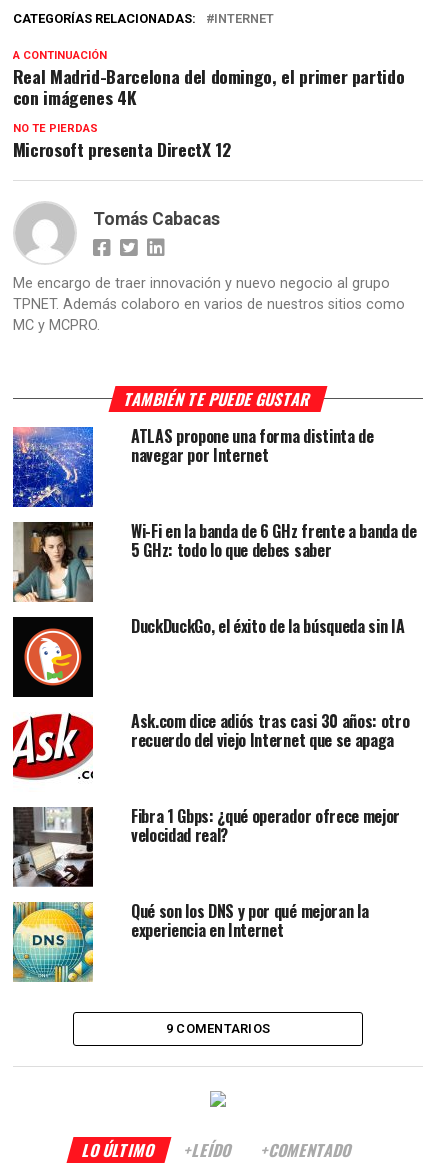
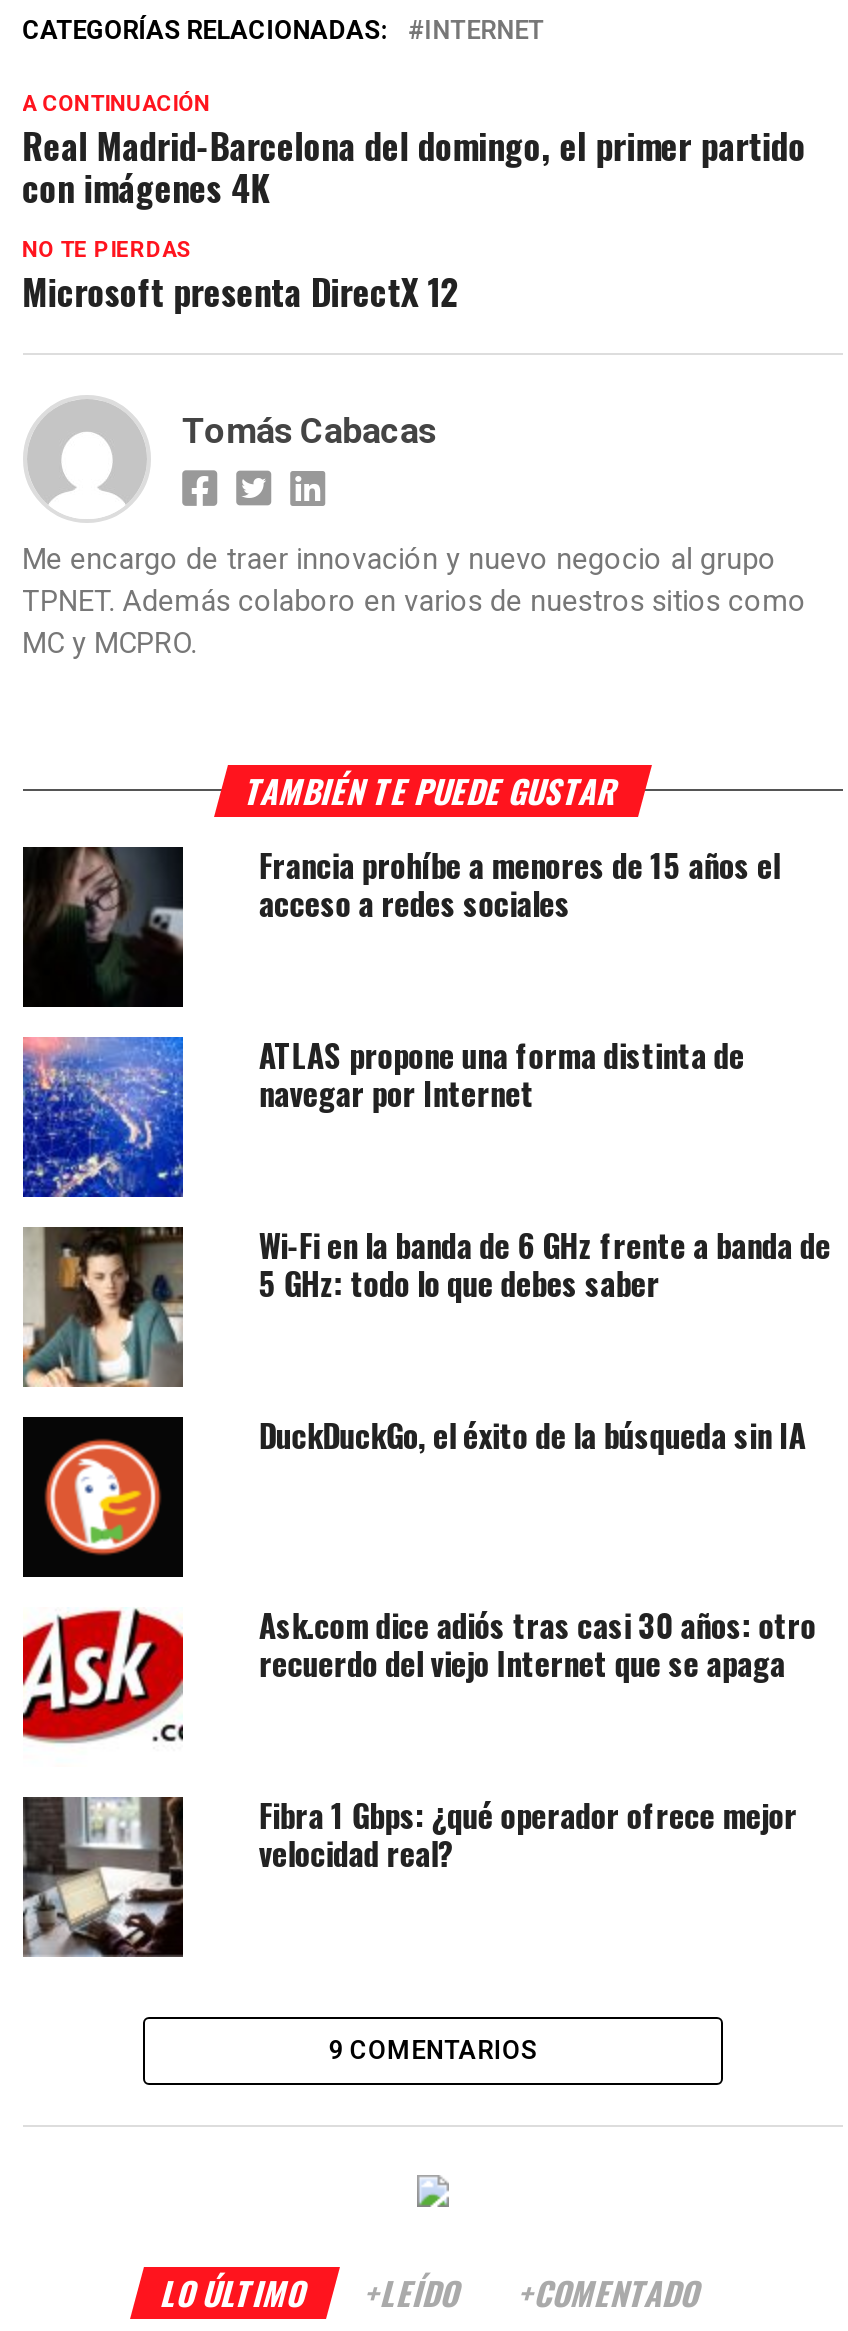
+ [image]
+ Francia prohíbe a menores de 15 años el
+ acceso a redes sociales

moved down: [image] | ATLAS propone una forma distinta de | navegar por Internet | ... | Fibra 1 Gbps: ¿qué operador ofrece mejor | velocidad real?

moved down: [image]

- [image]
- Qué son los DNS y por qué mejoran la
- experiencia en Internet
